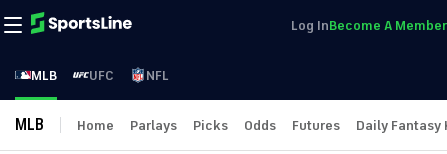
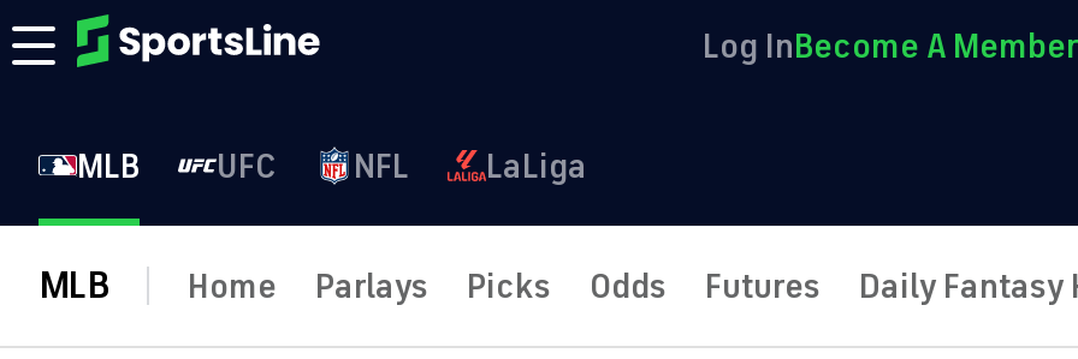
+ LaLiga
